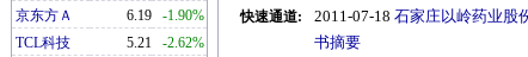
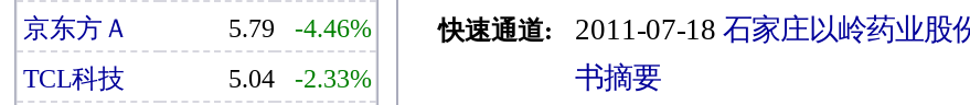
- 6.19
+ 5.79

- -1.90%
+ -4.46%

- 5.21
+ 5.04

- -2.62%
+ -2.33%
